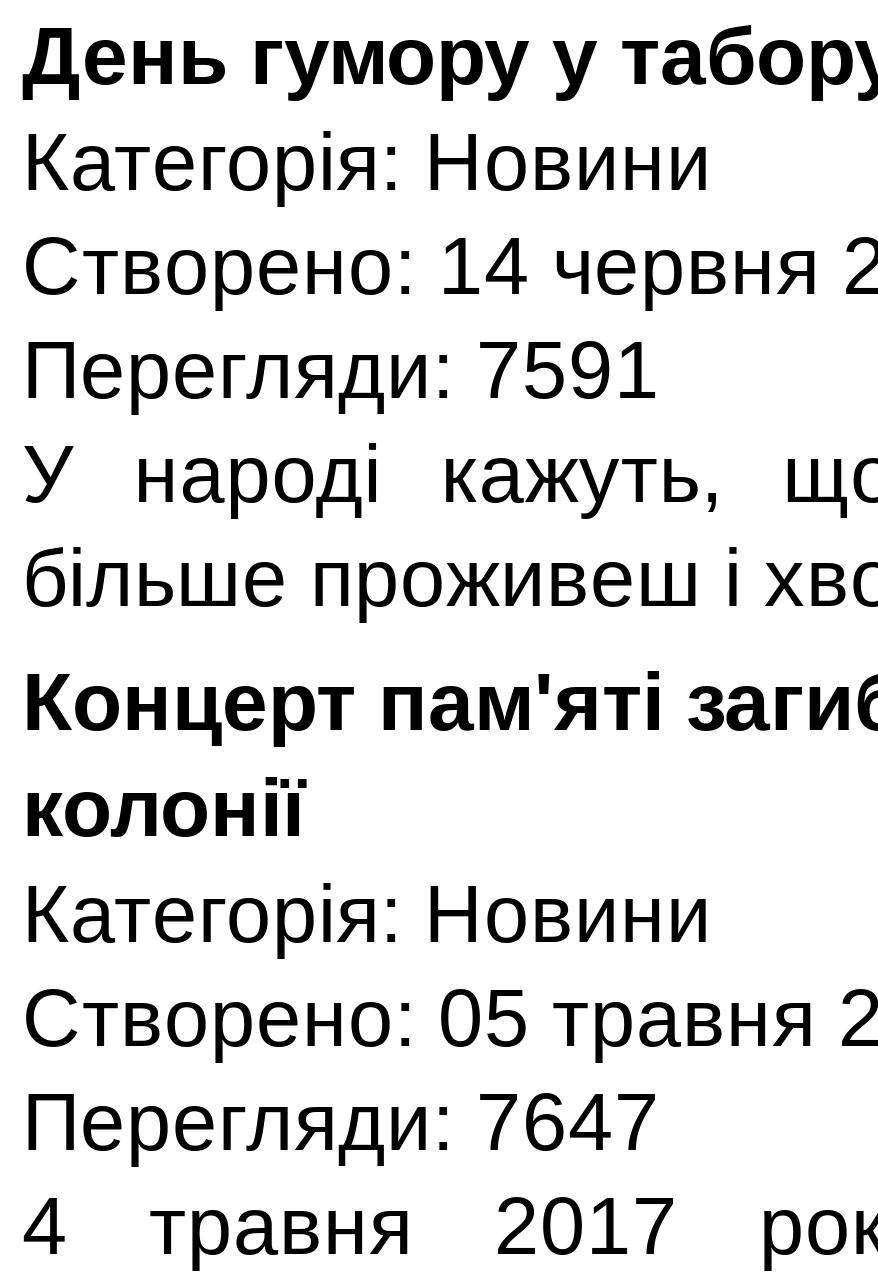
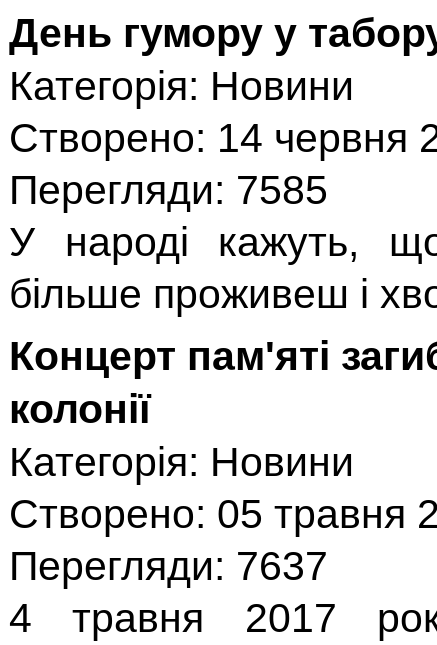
- Перегляди: 7591
+ Перегляди: 7585

- Перегляди: 7647
+ Перегляди: 7637
